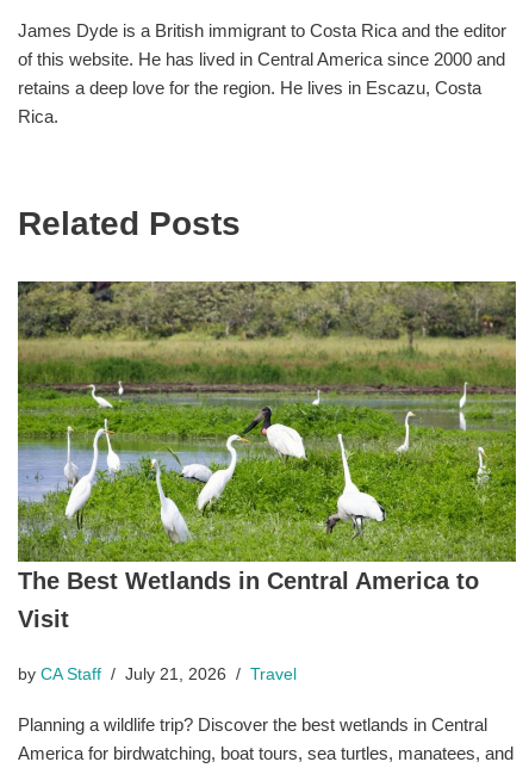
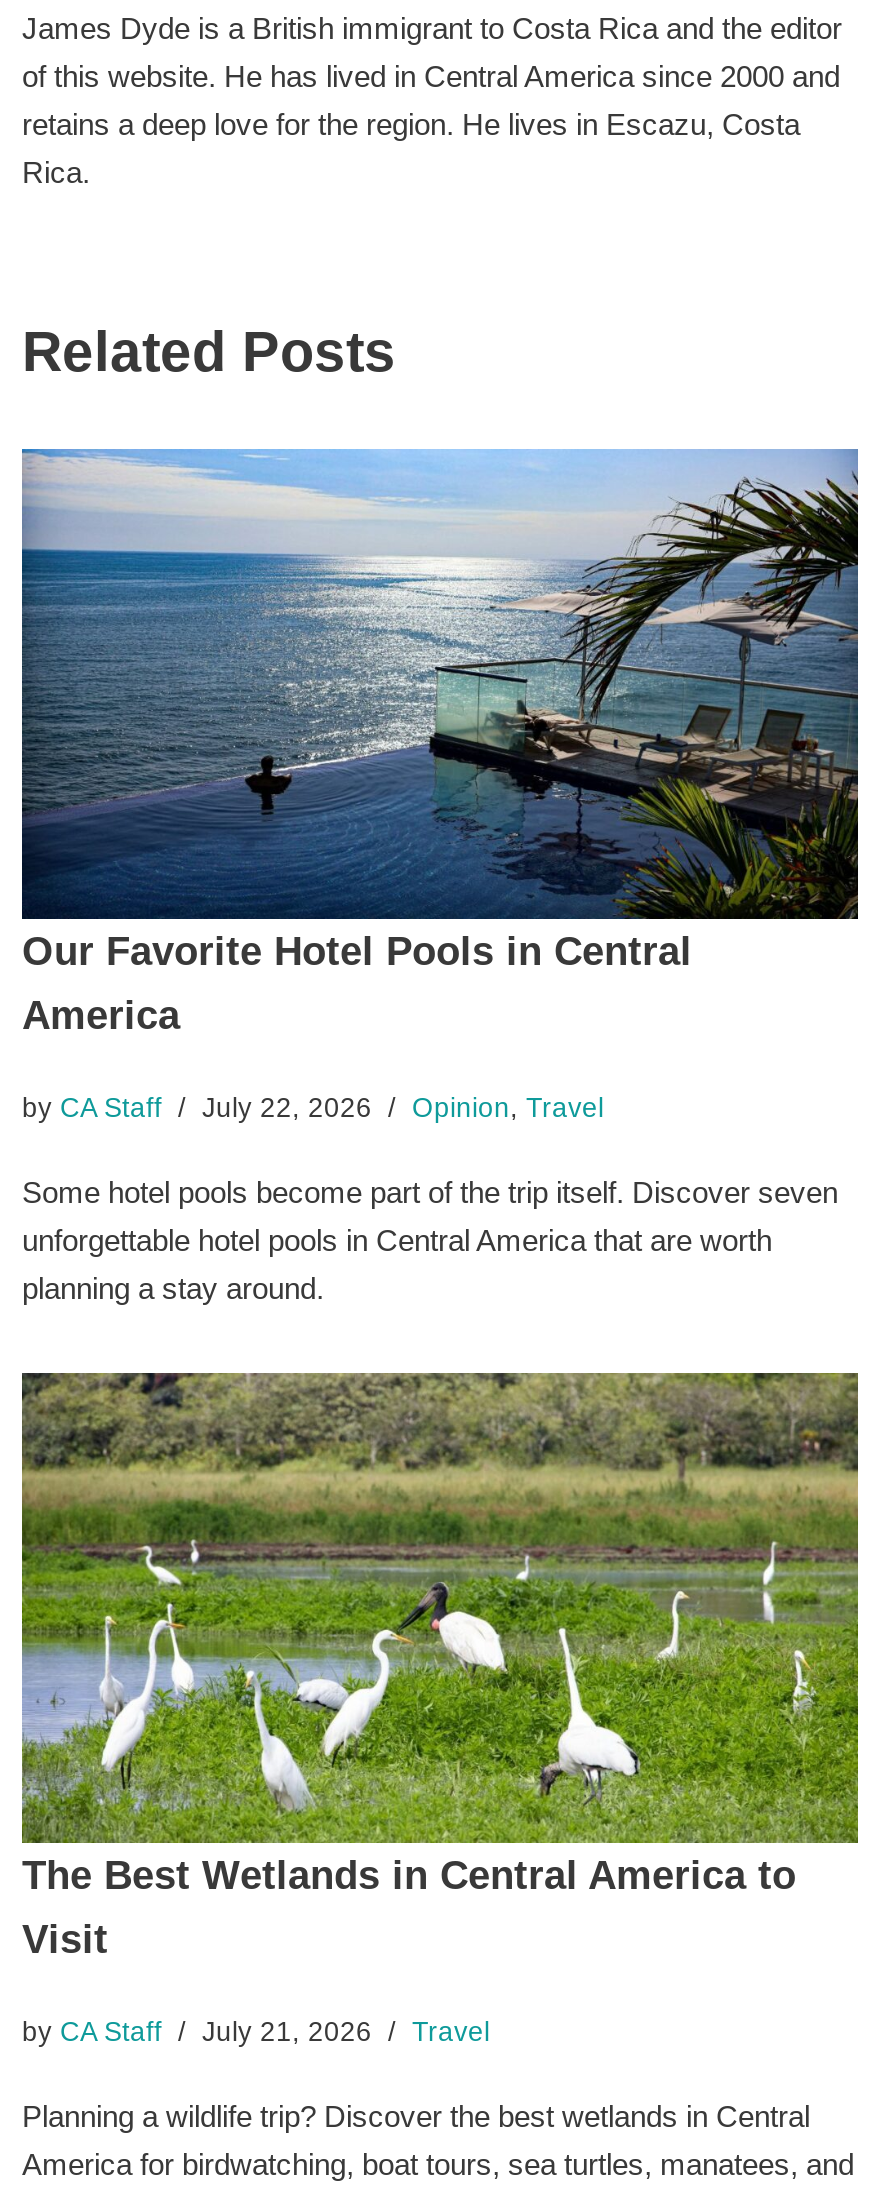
+ [image]
+ Our Favorite Hotel Pools in Central
+ America
+ by CA Staff
+ July 22, 2026
+ Opinion, Travel
+ Some hotel pools become part of the trip itself. Discover seven
+ unforgettable hotel pools in Central America that are worth
+ planning a stay around.
